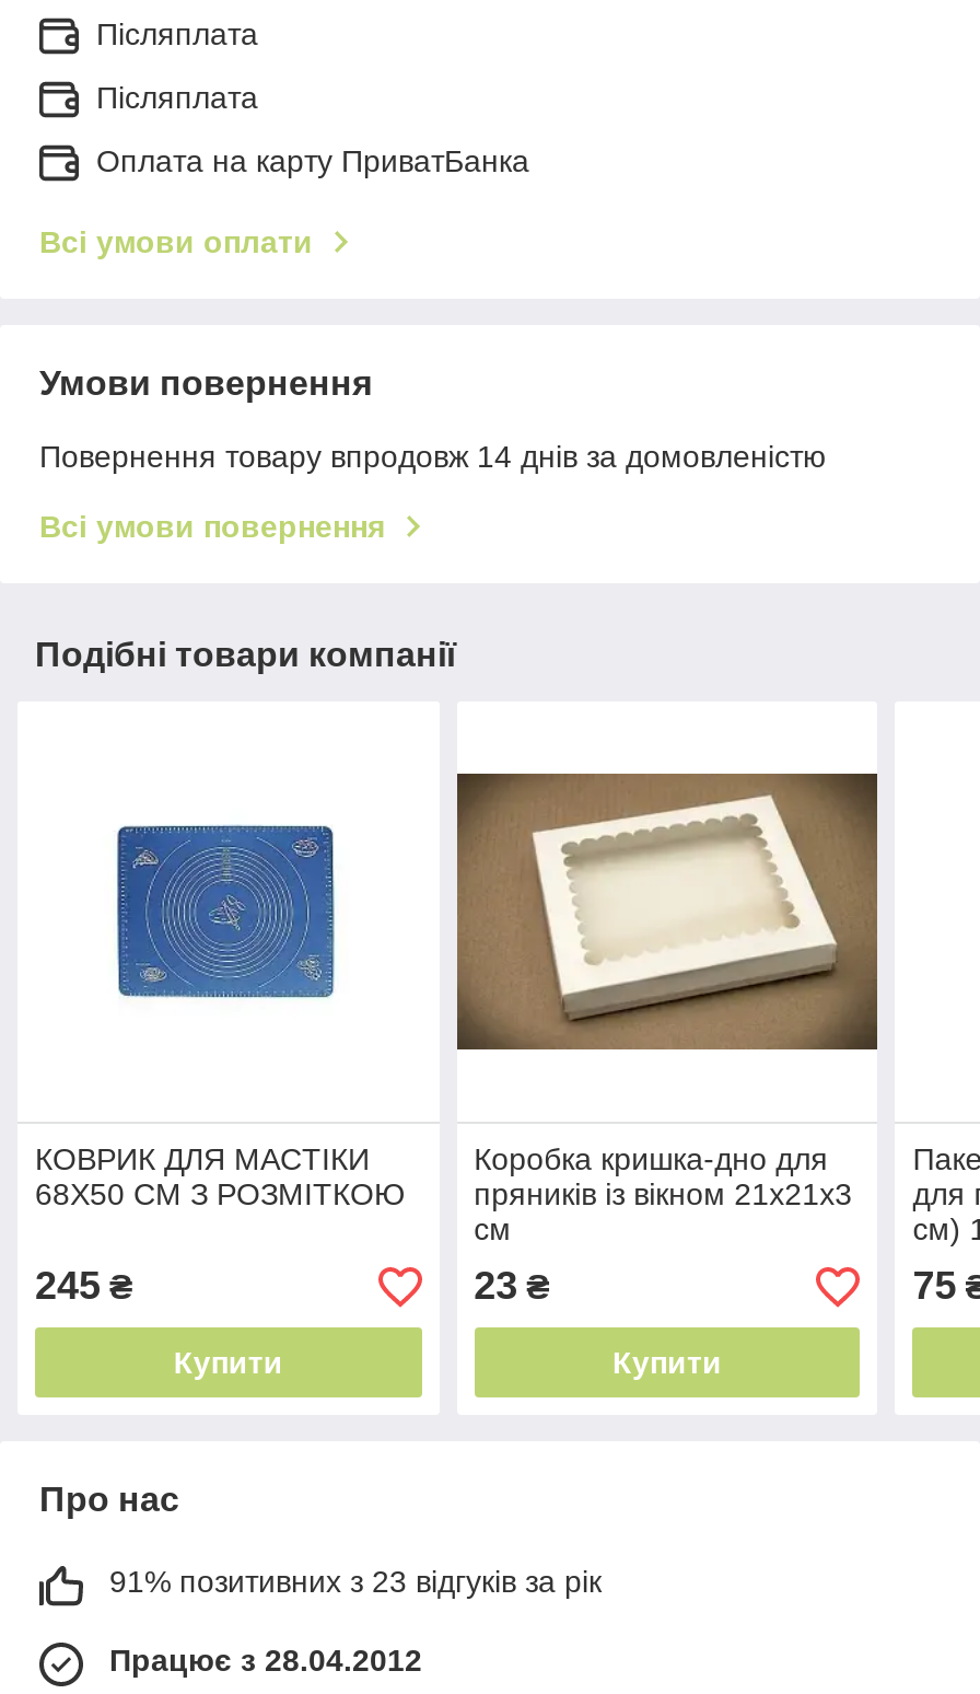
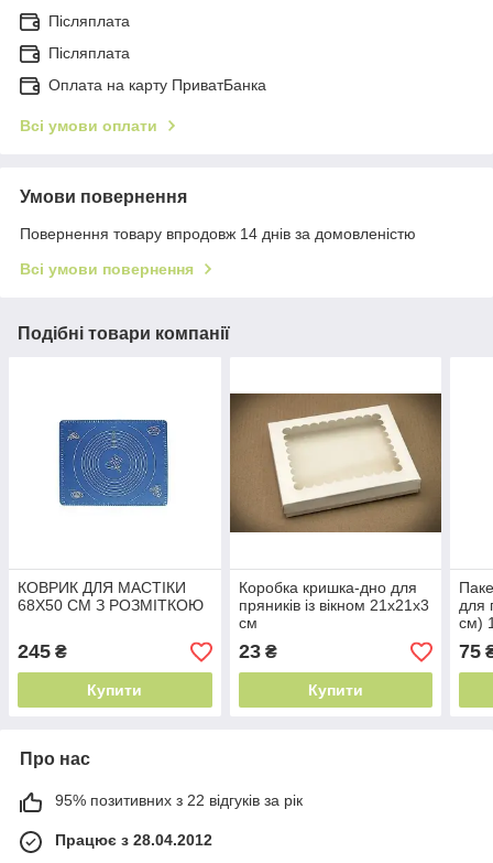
- 91% позитивних з 23 відгуків за рік
+ 95% позитивних з 22 відгуків за рік
